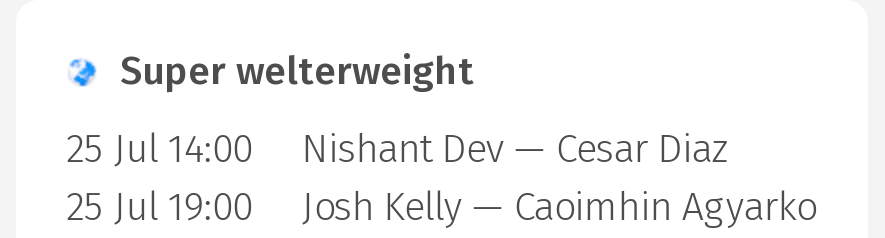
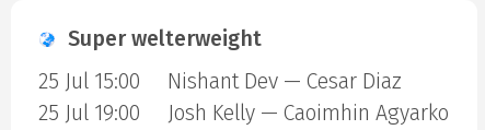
- 25 Jul 14:00 Nishant Dev — Cesar Diaz
+ 25 Jul 15:00 Nishant Dev — Cesar Diaz
